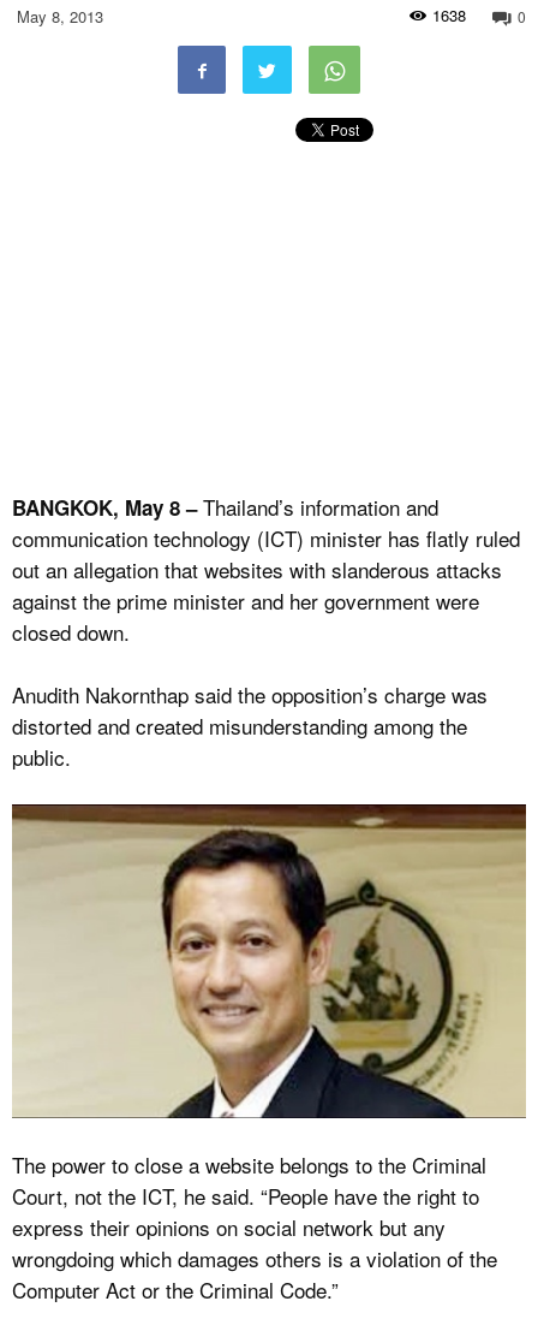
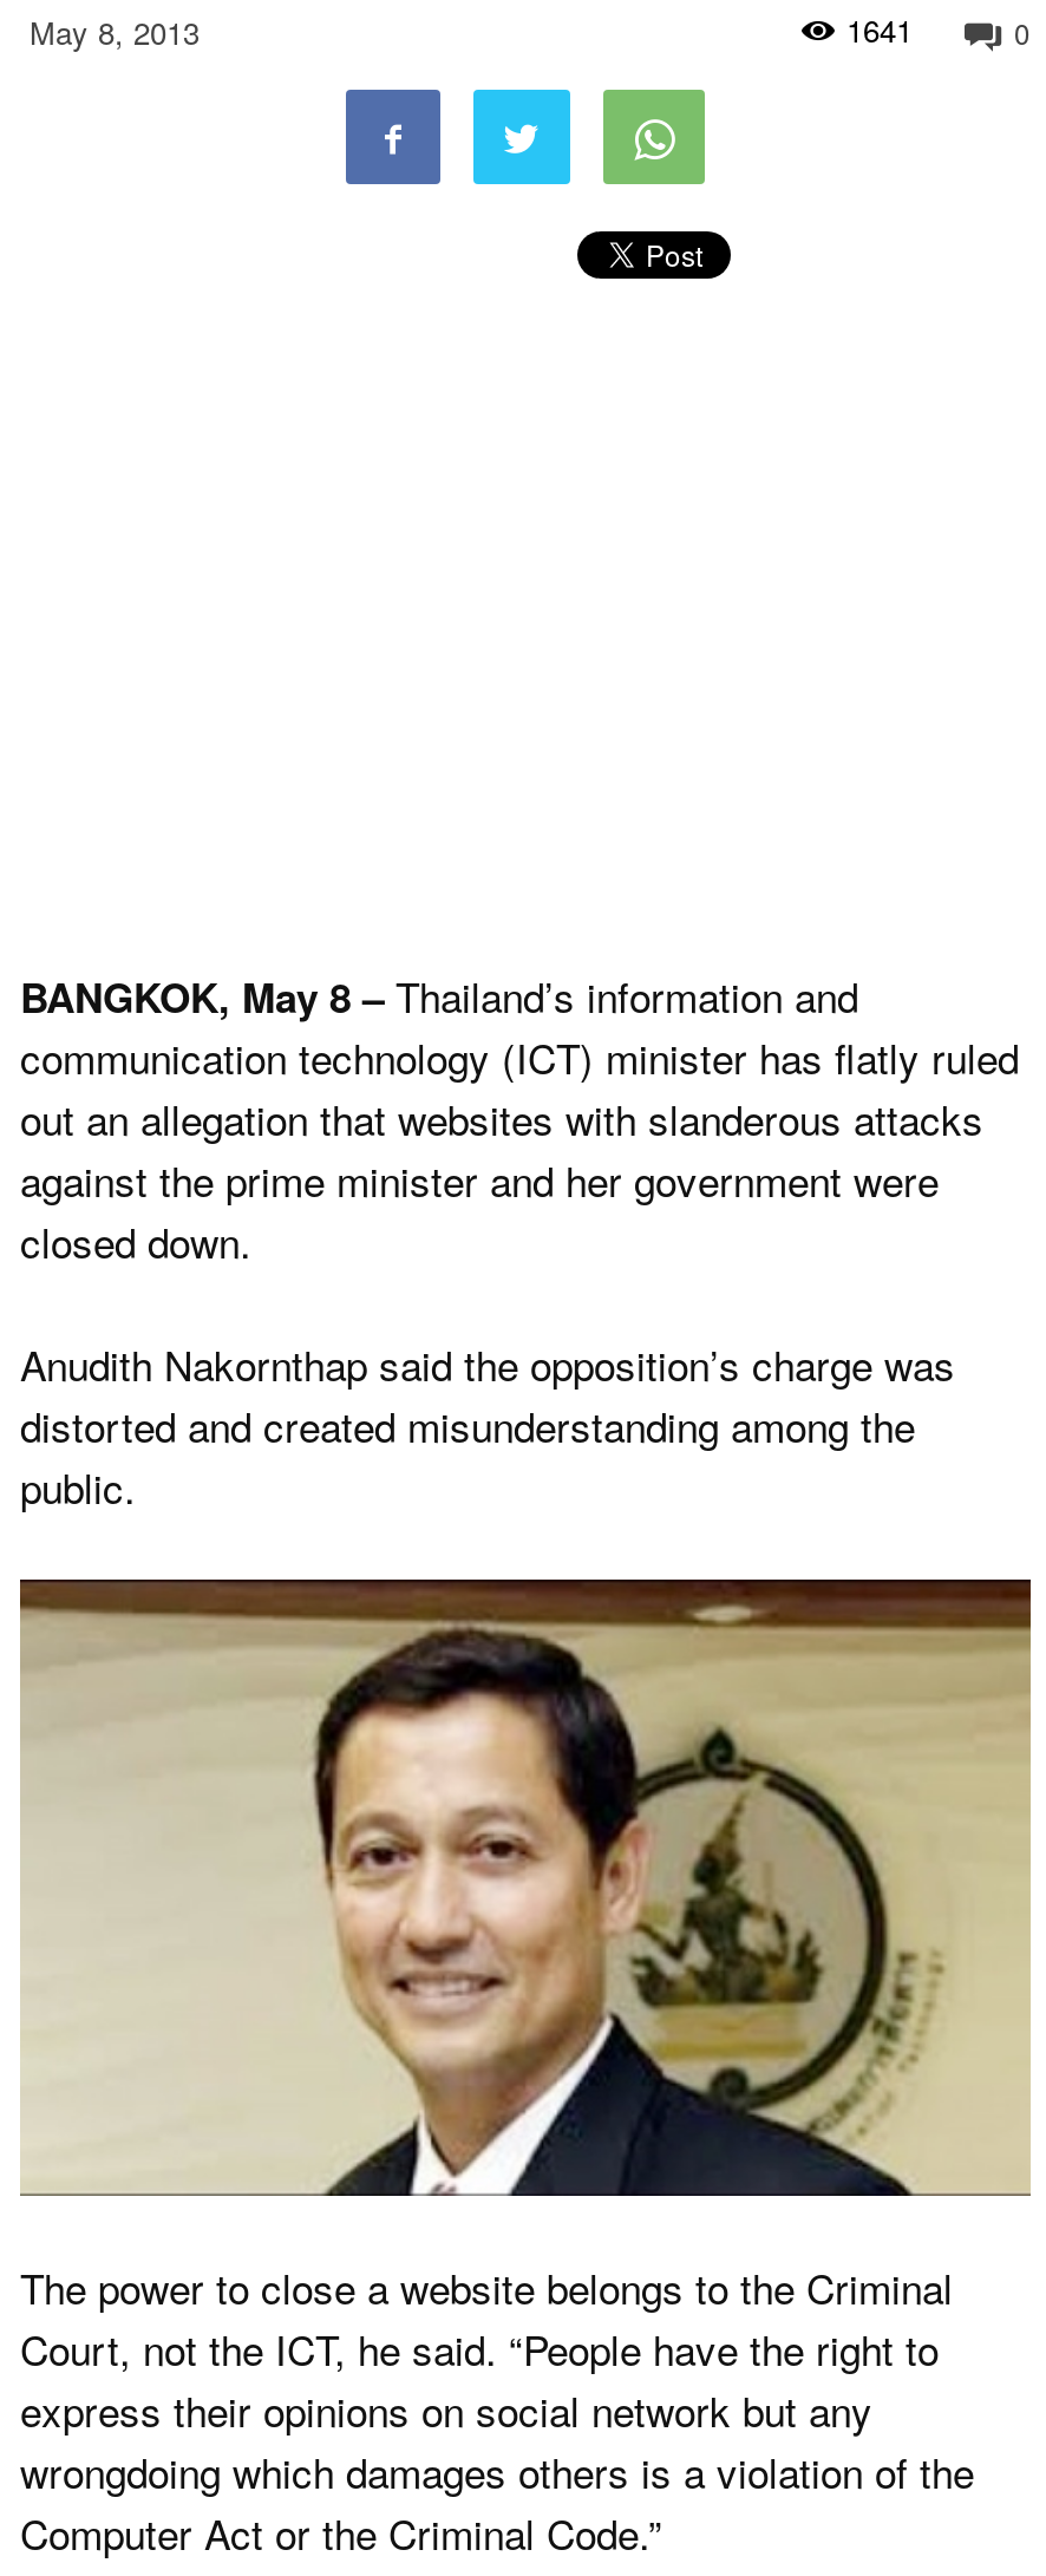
- 1638
+ 1641
